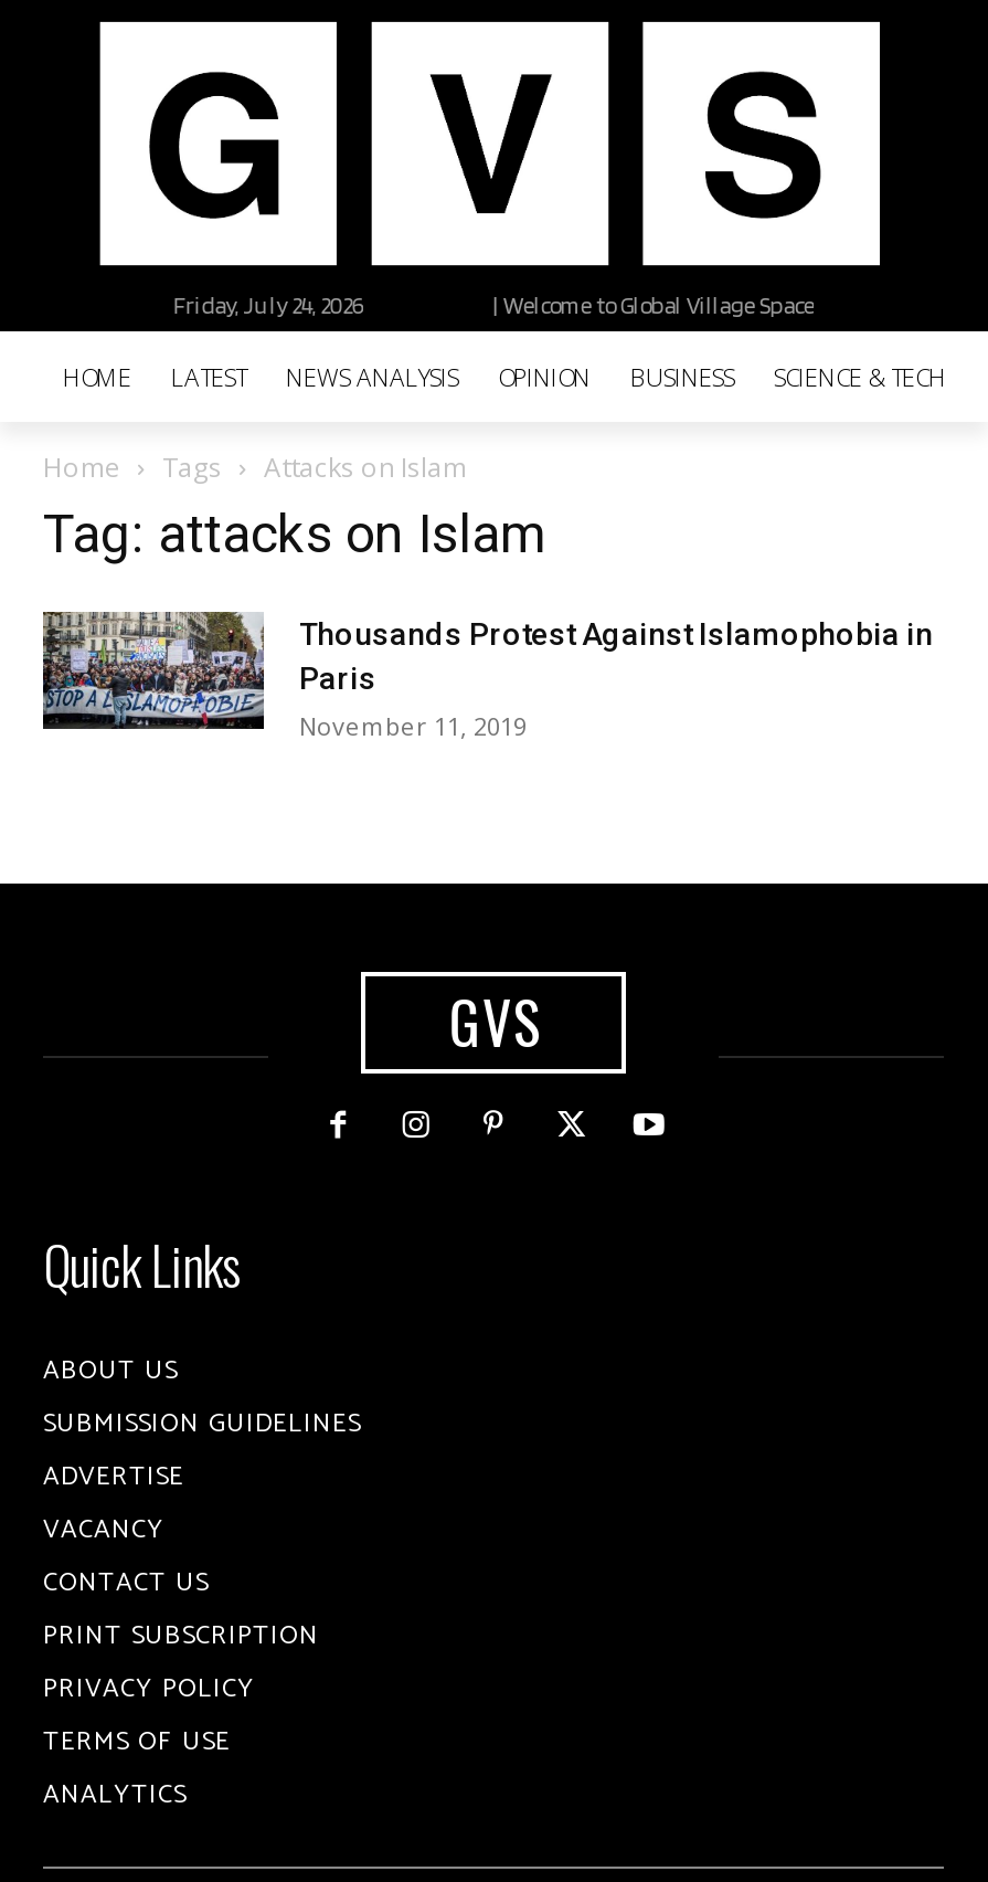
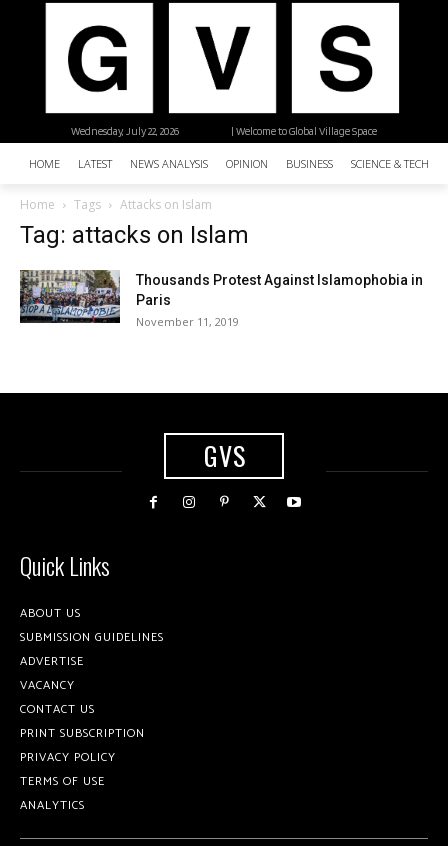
- Friday, July 24, 2026
+ Wednesday, July 22, 2026
